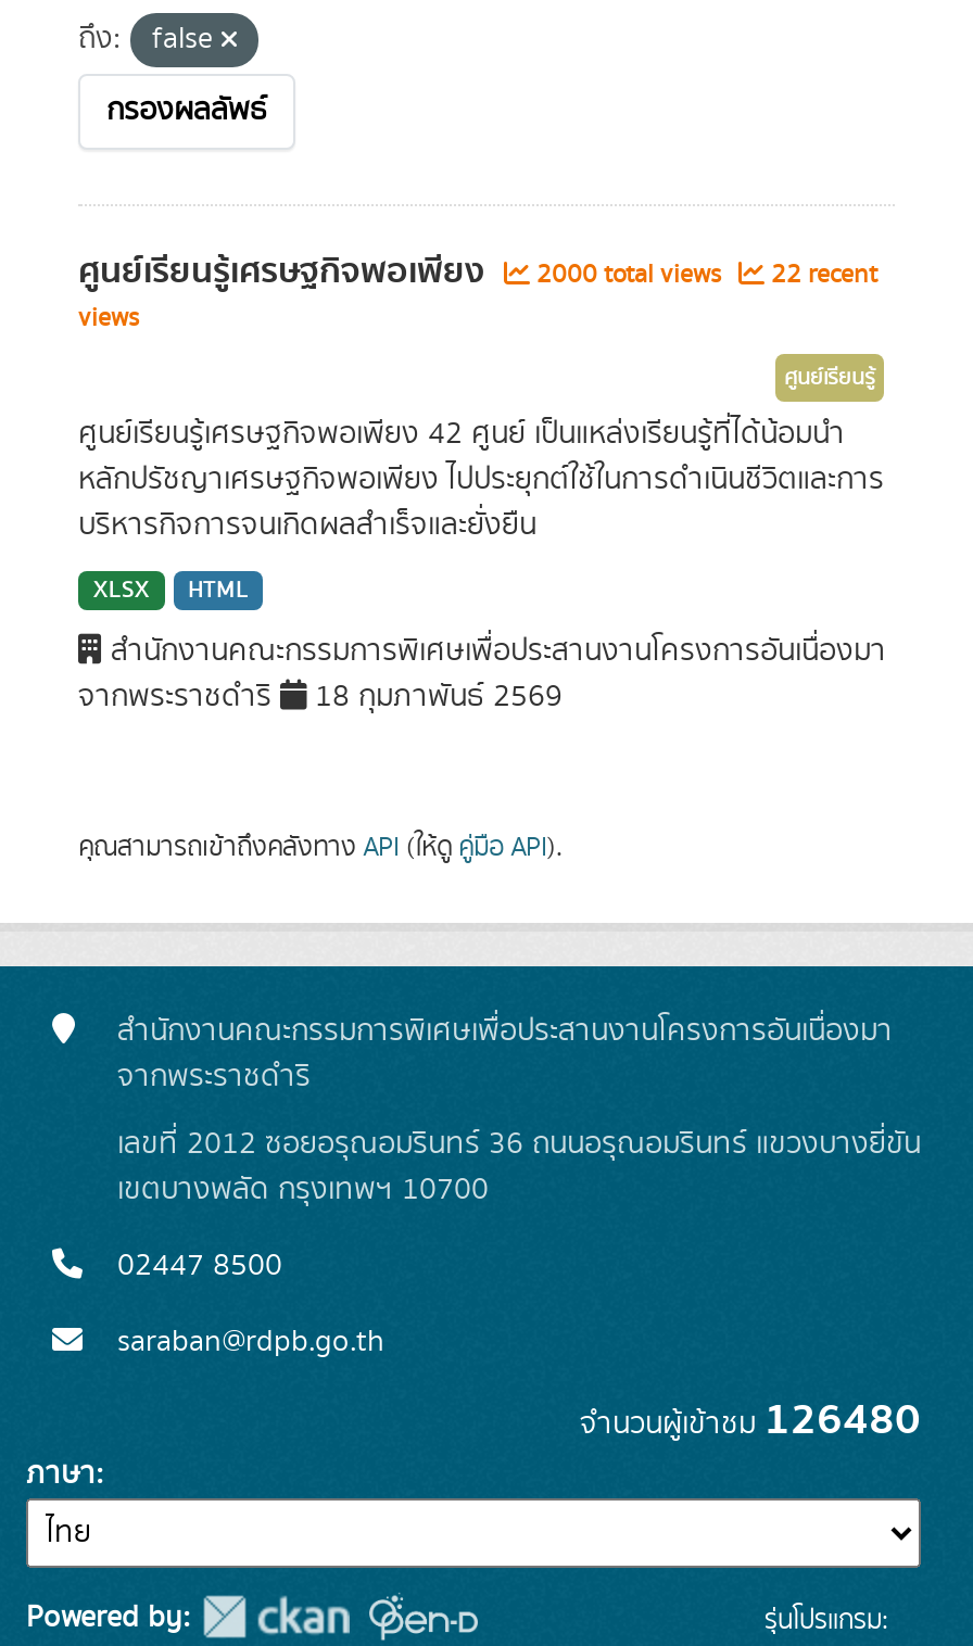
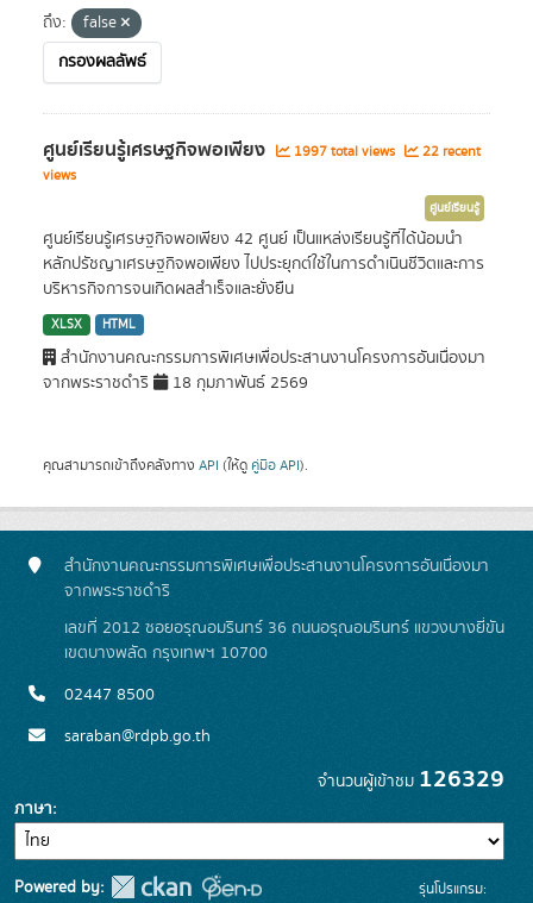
- ศูนย์เรียนรู้เศรษฐกิจพอเพียง 2000 total views 22 recent
+ ศูนย์เรียนรู้เศรษฐกิจพอเพียง 1997 total views 22 recent

- จำนวนผู้เข้าชม126480
+ จำนวนผู้เข้าชม126329
